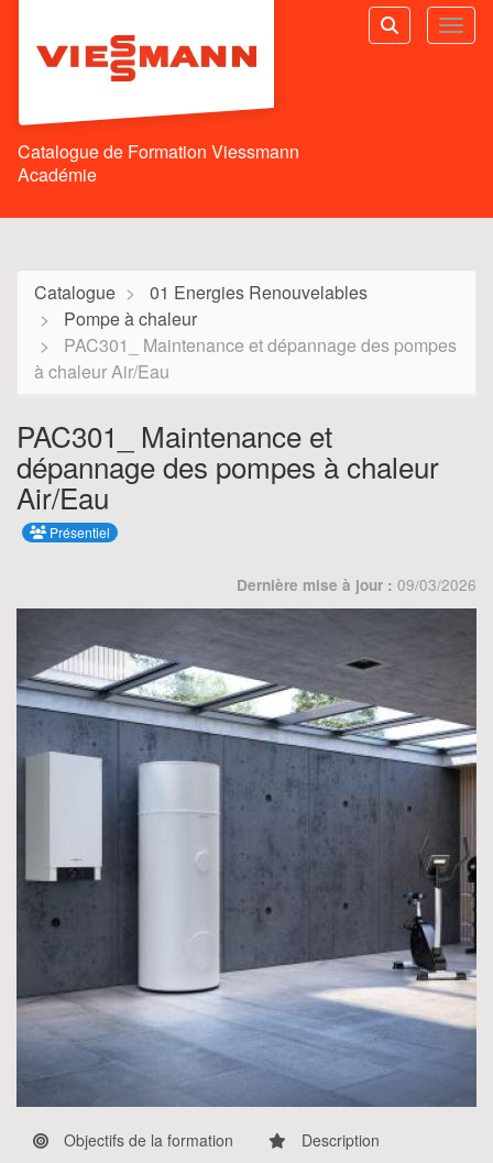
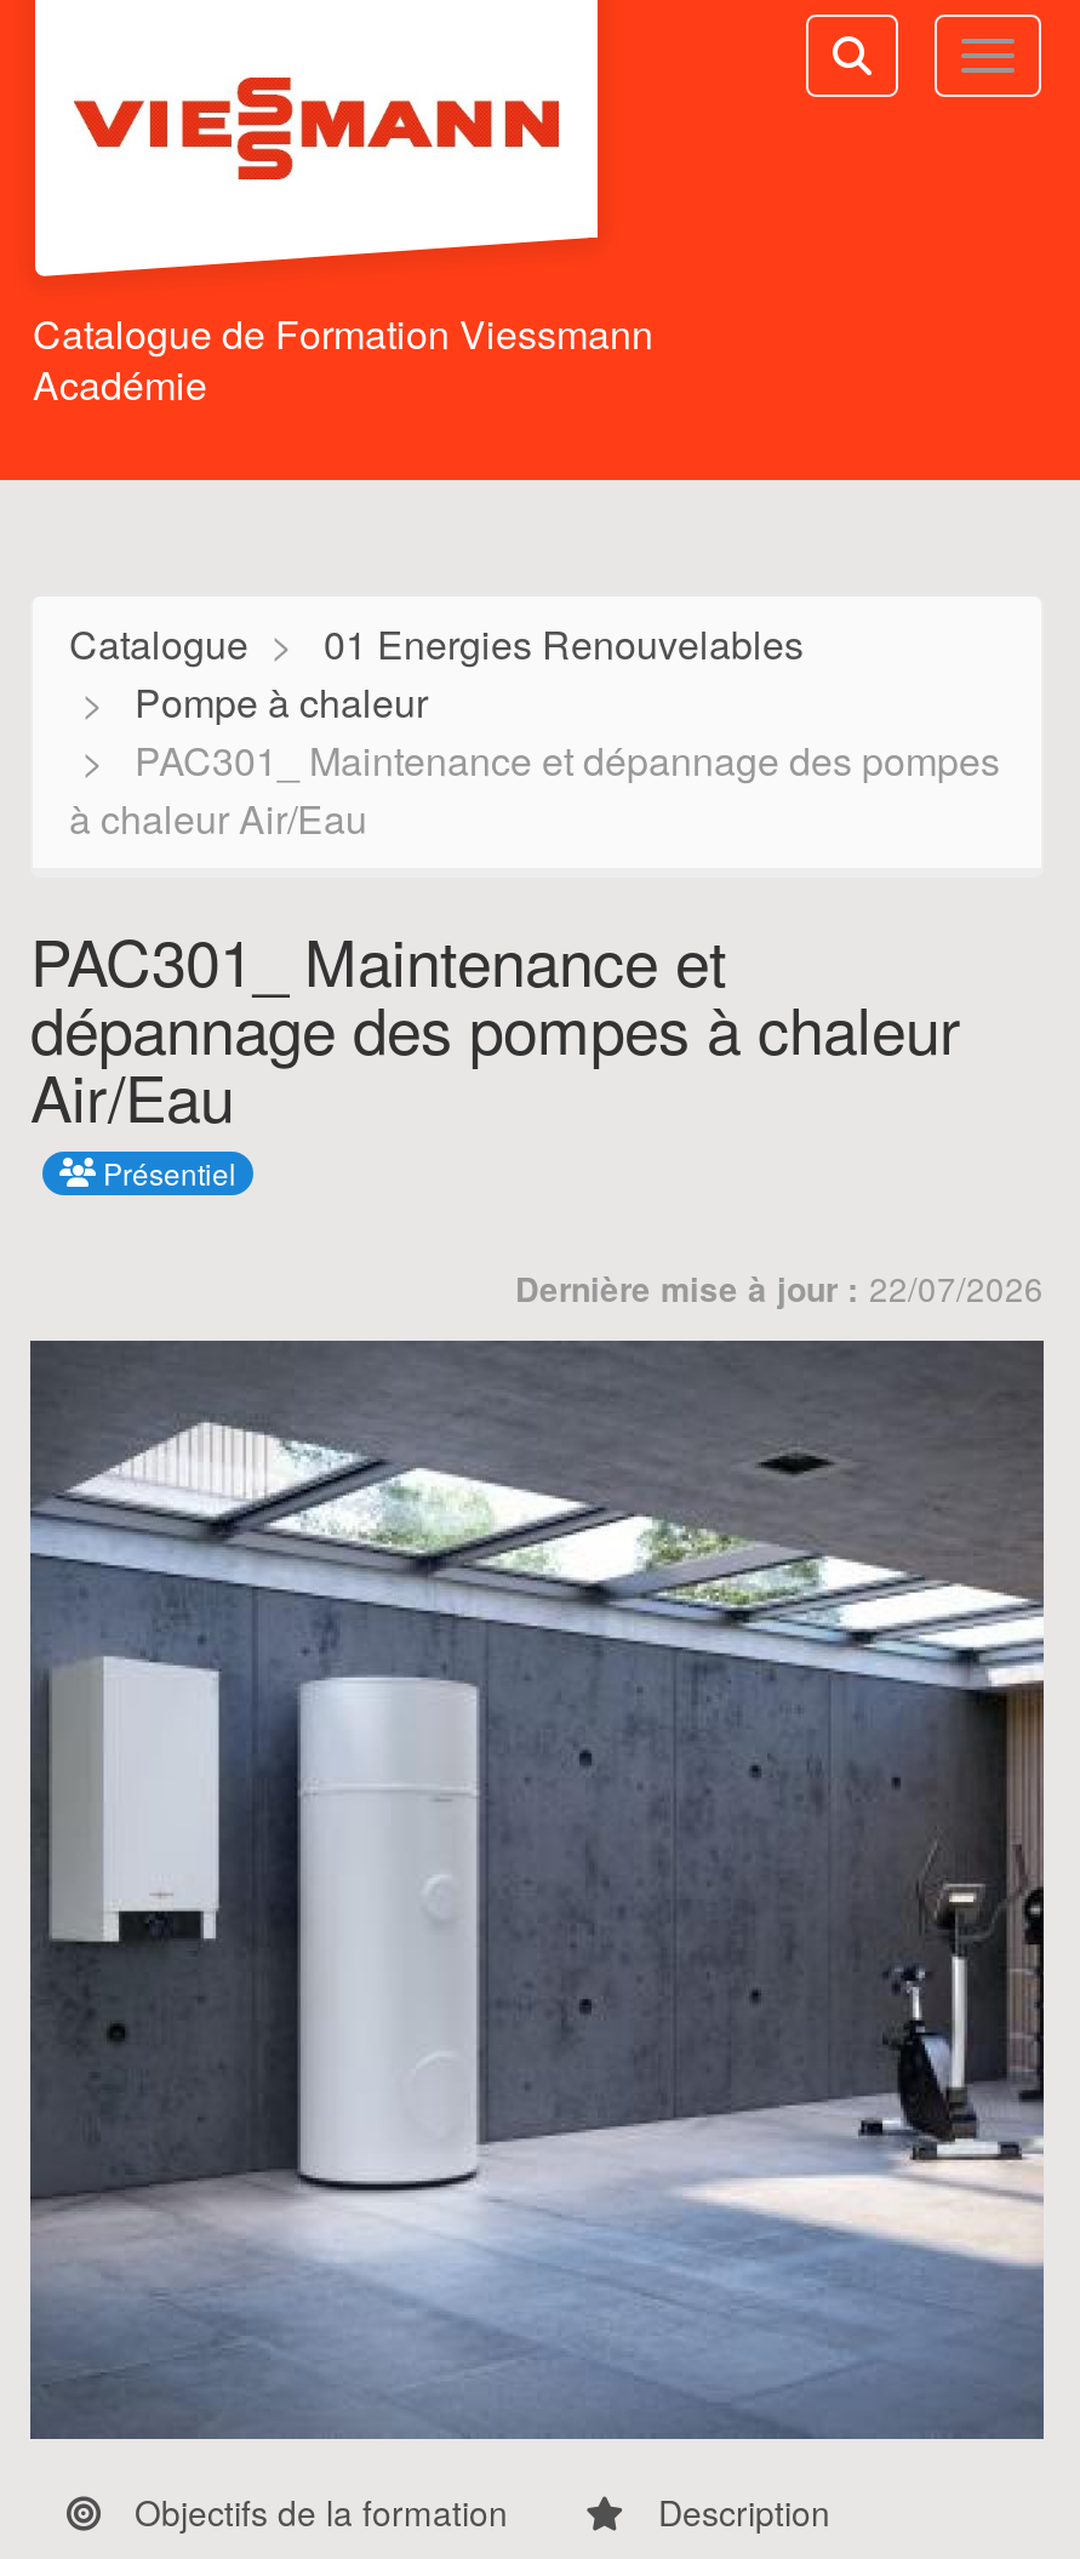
- Dernière mise à jour : 09/03/2026
+ Dernière mise à jour : 22/07/2026
